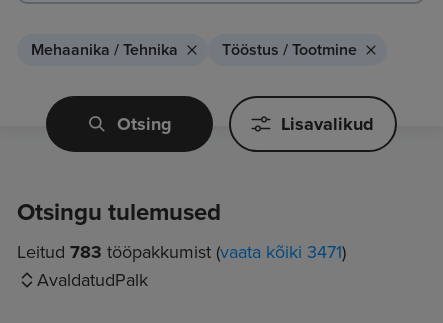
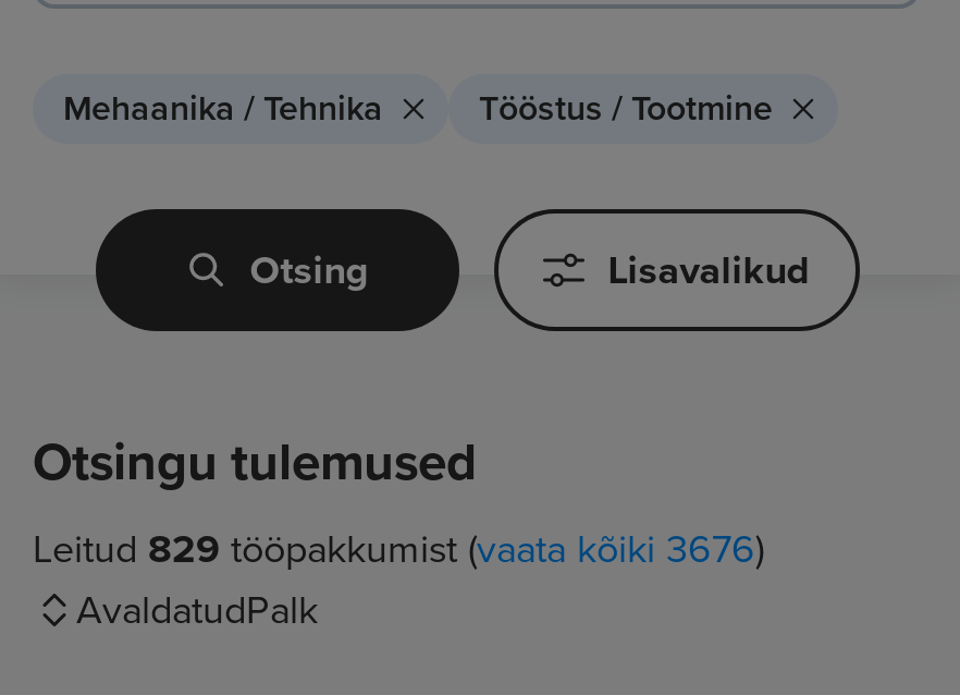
- Leitud 783 tööpakkumist (vaata kõiki 3471)
+ Leitud 829 tööpakkumist (vaata kõiki 3676)
